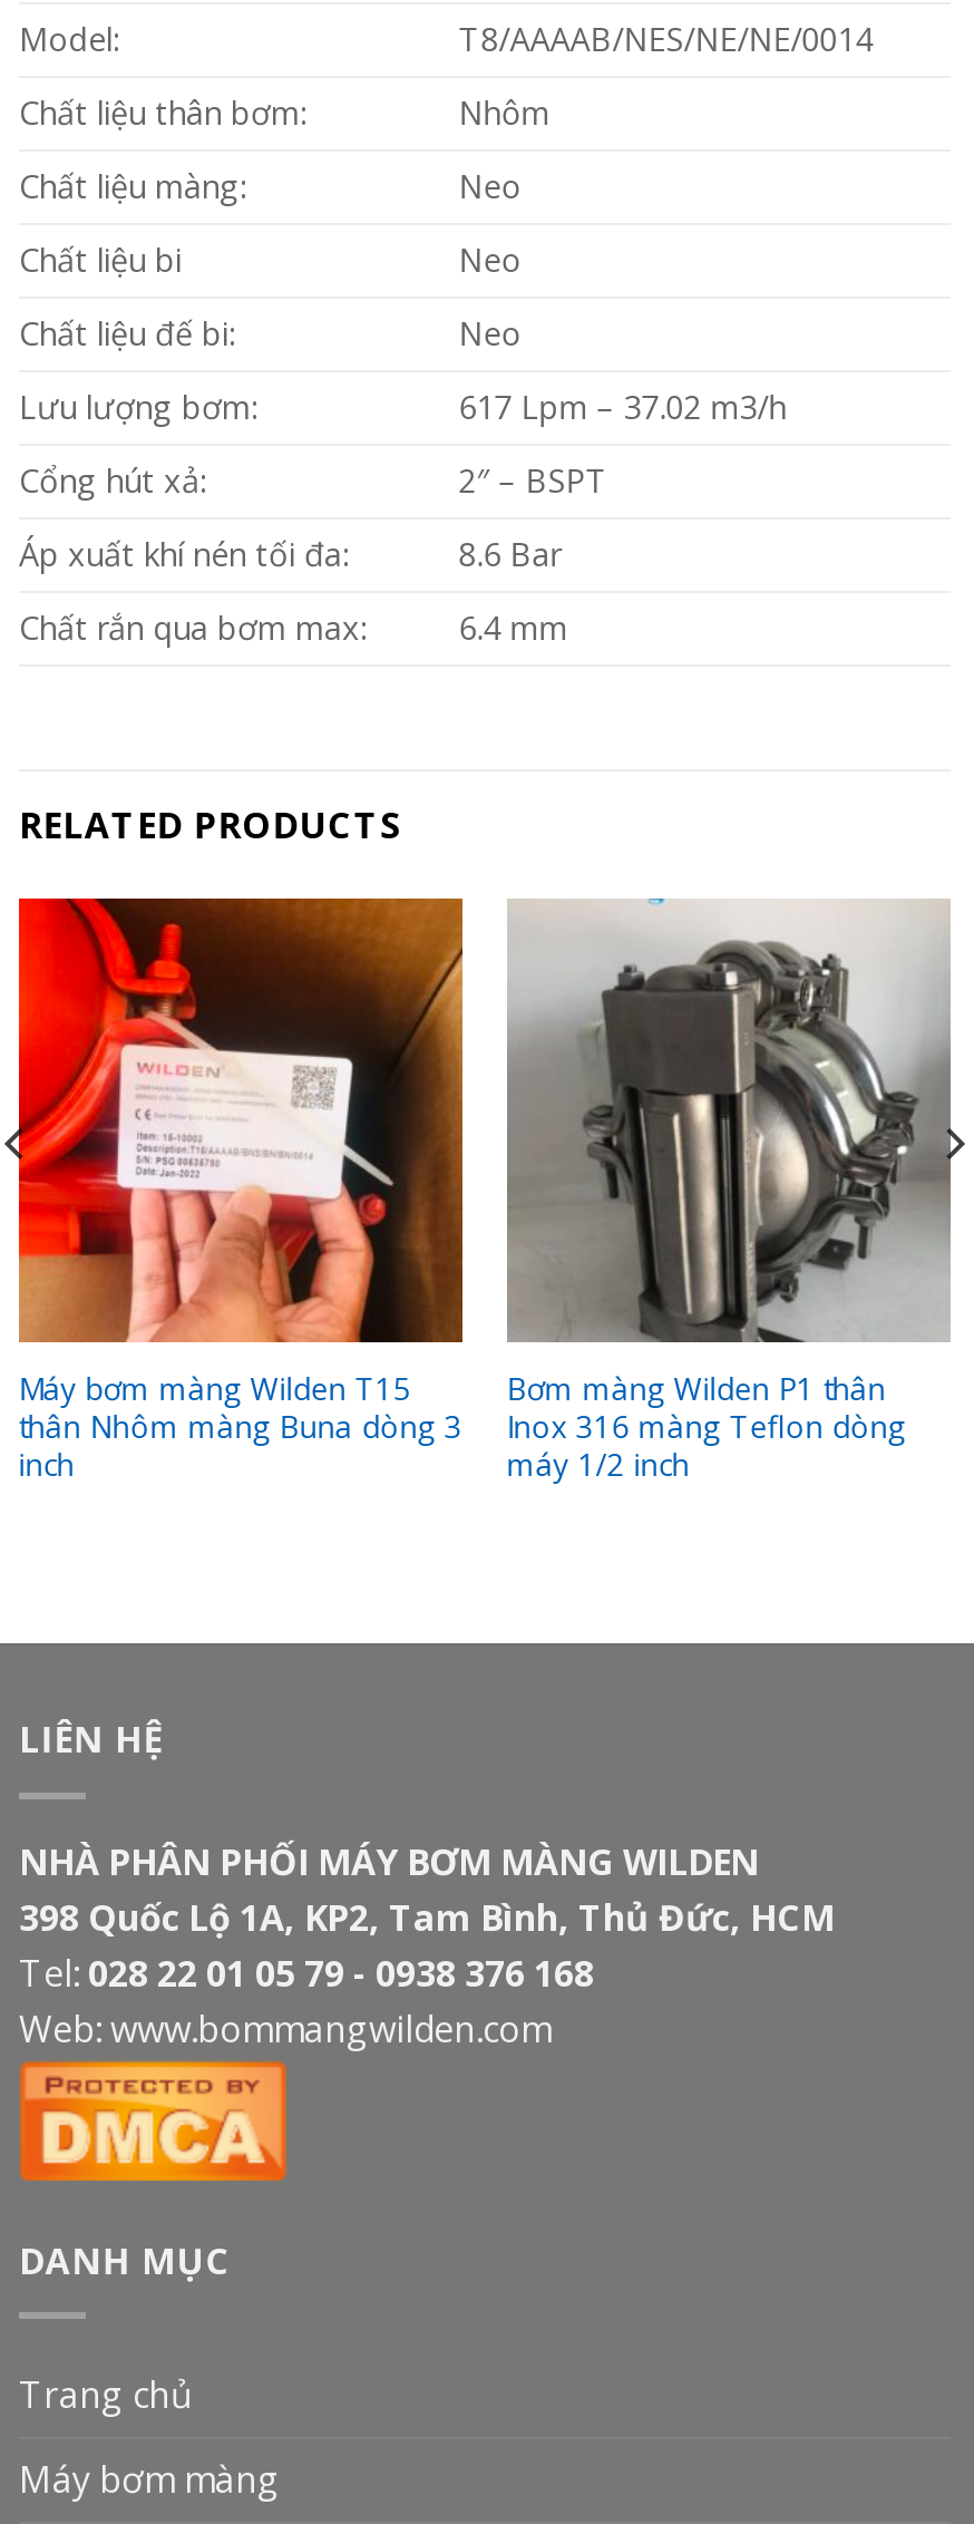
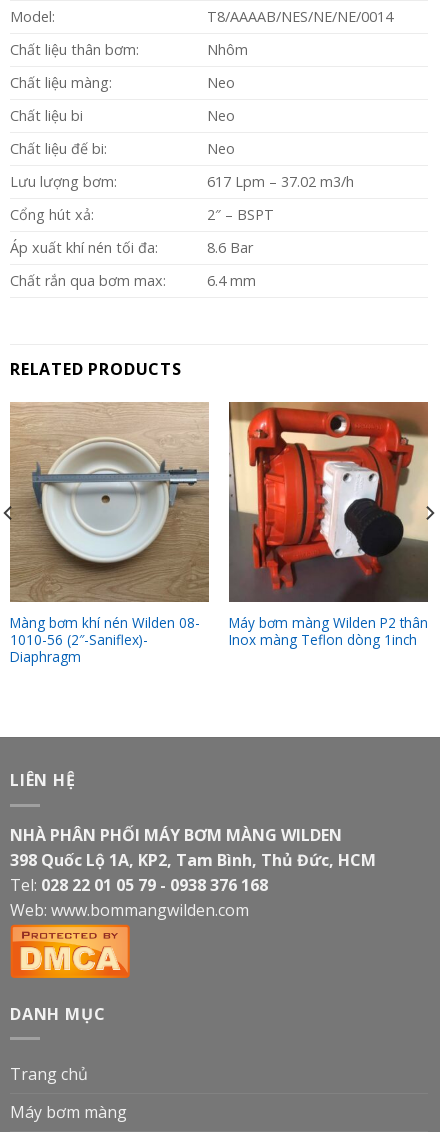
- [image]
- Máy bơm màng Wilden T15
- thân Nhôm màng Buna dòng 3
- inch
+ [image]
+ Màng bơm khí nén Wilden 08-
+ 1010-56 (2″-Saniflex)-
+ Diaphragm

- [image]
- Bơm màng Wilden P1 thân
- Inox 316 màng Teflon dòng
- máy 1/2 inch
+ [image]
+ Máy bơm màng Wilden P2 thân
+ Inox màng Teflon dòng 1inch
